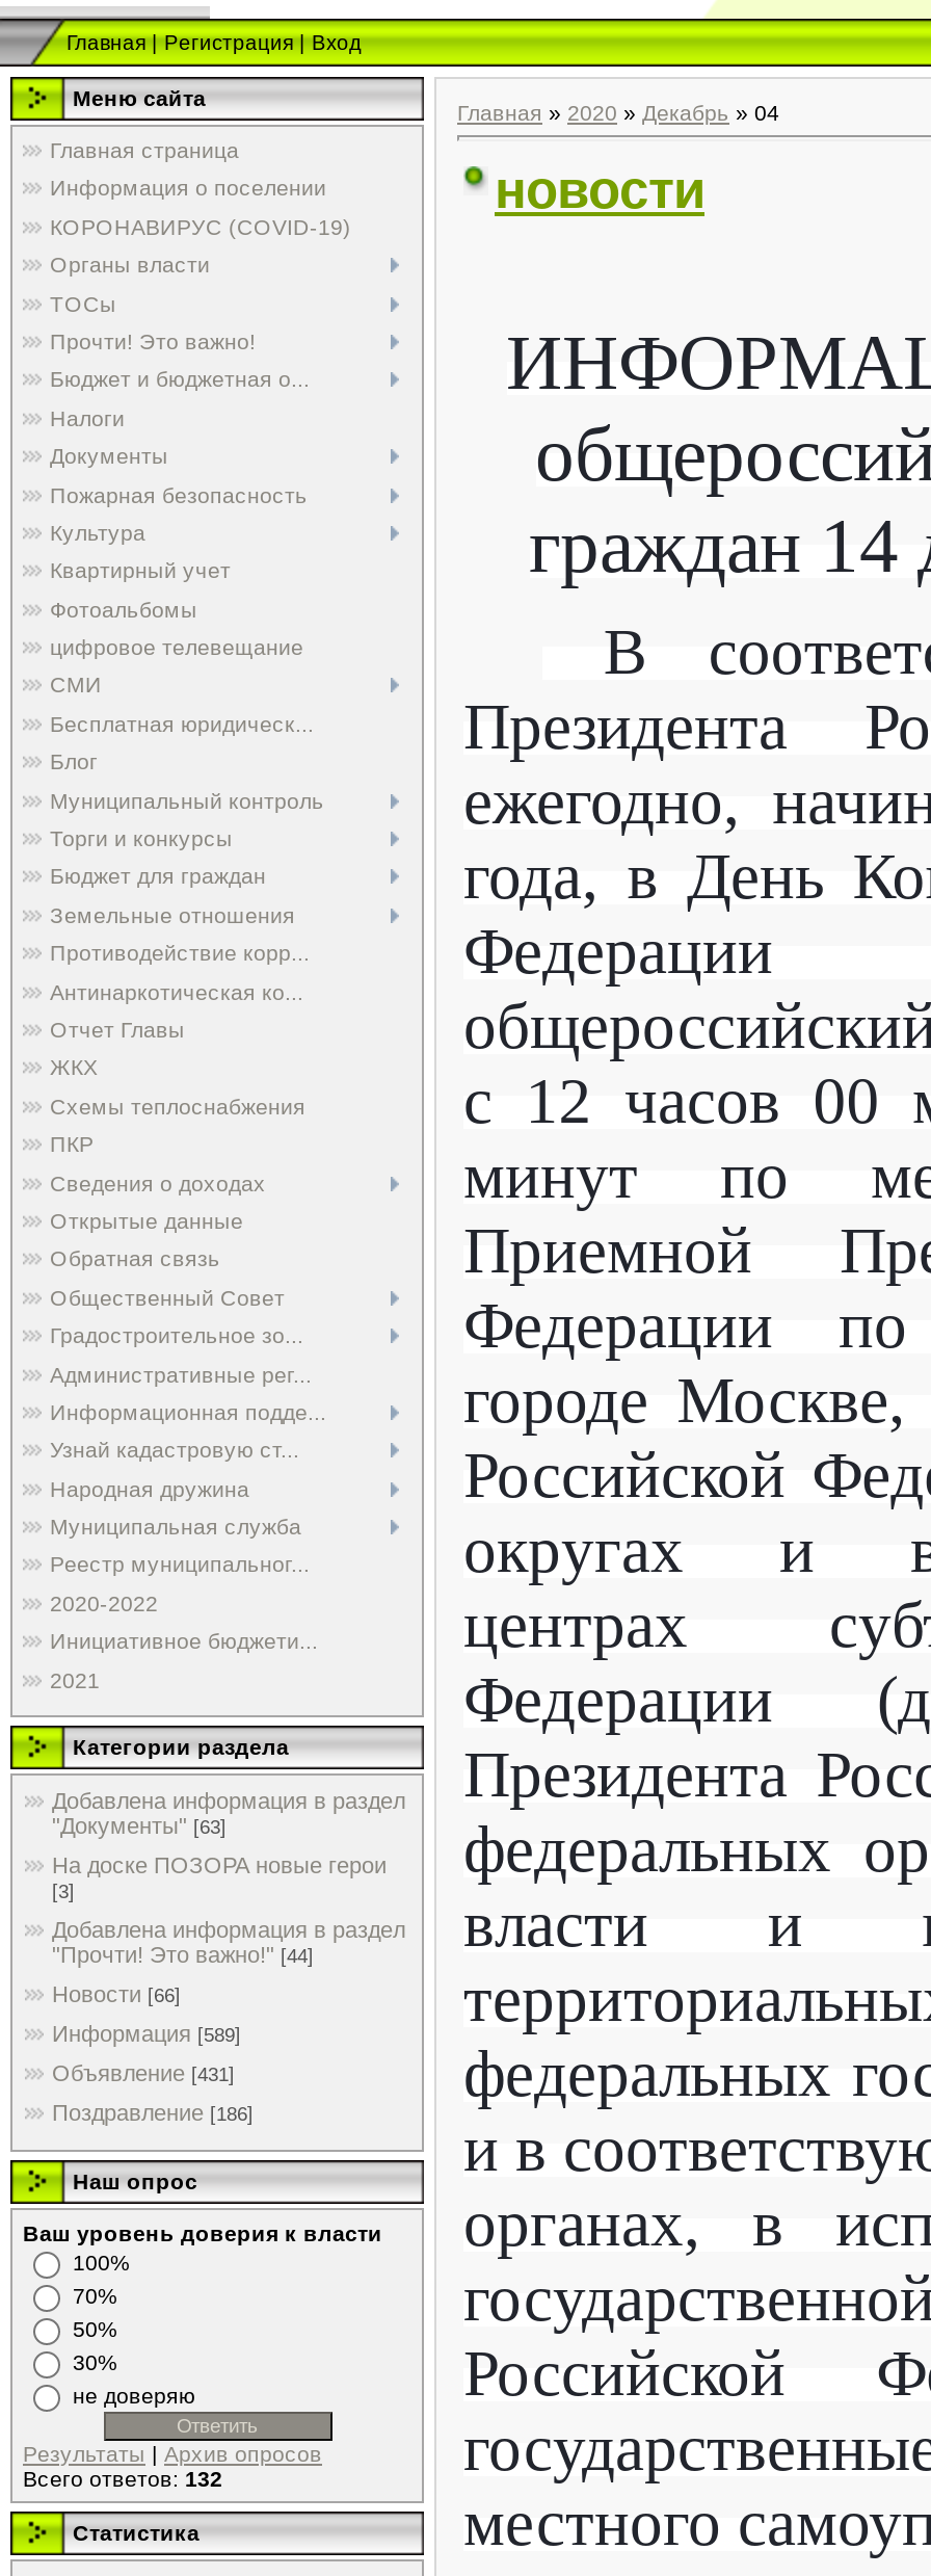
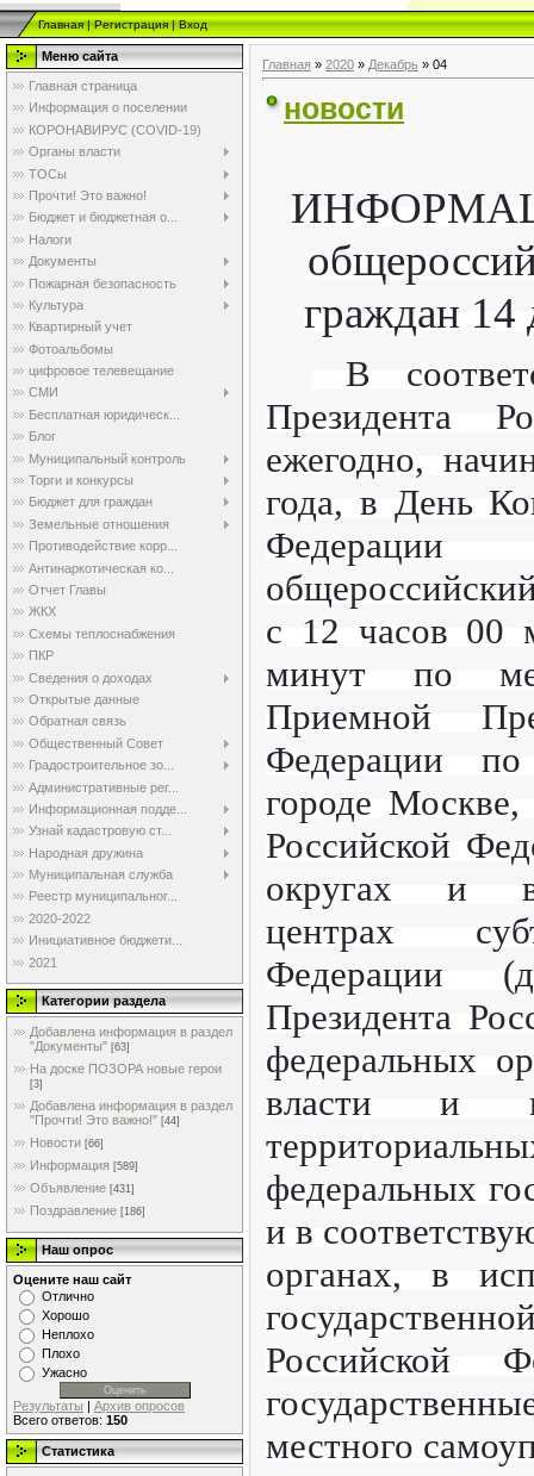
- Ваш уровень доверия к власти
- 100%
- 70%
- 50%
- 30%
- не доверяю
+ Оцените наш сайт
+ Отлично
+ Хорошо
+ Неплохо
+ Плохо
+ Ужасно

- Всего ответов:132
+ Всего ответов:150
